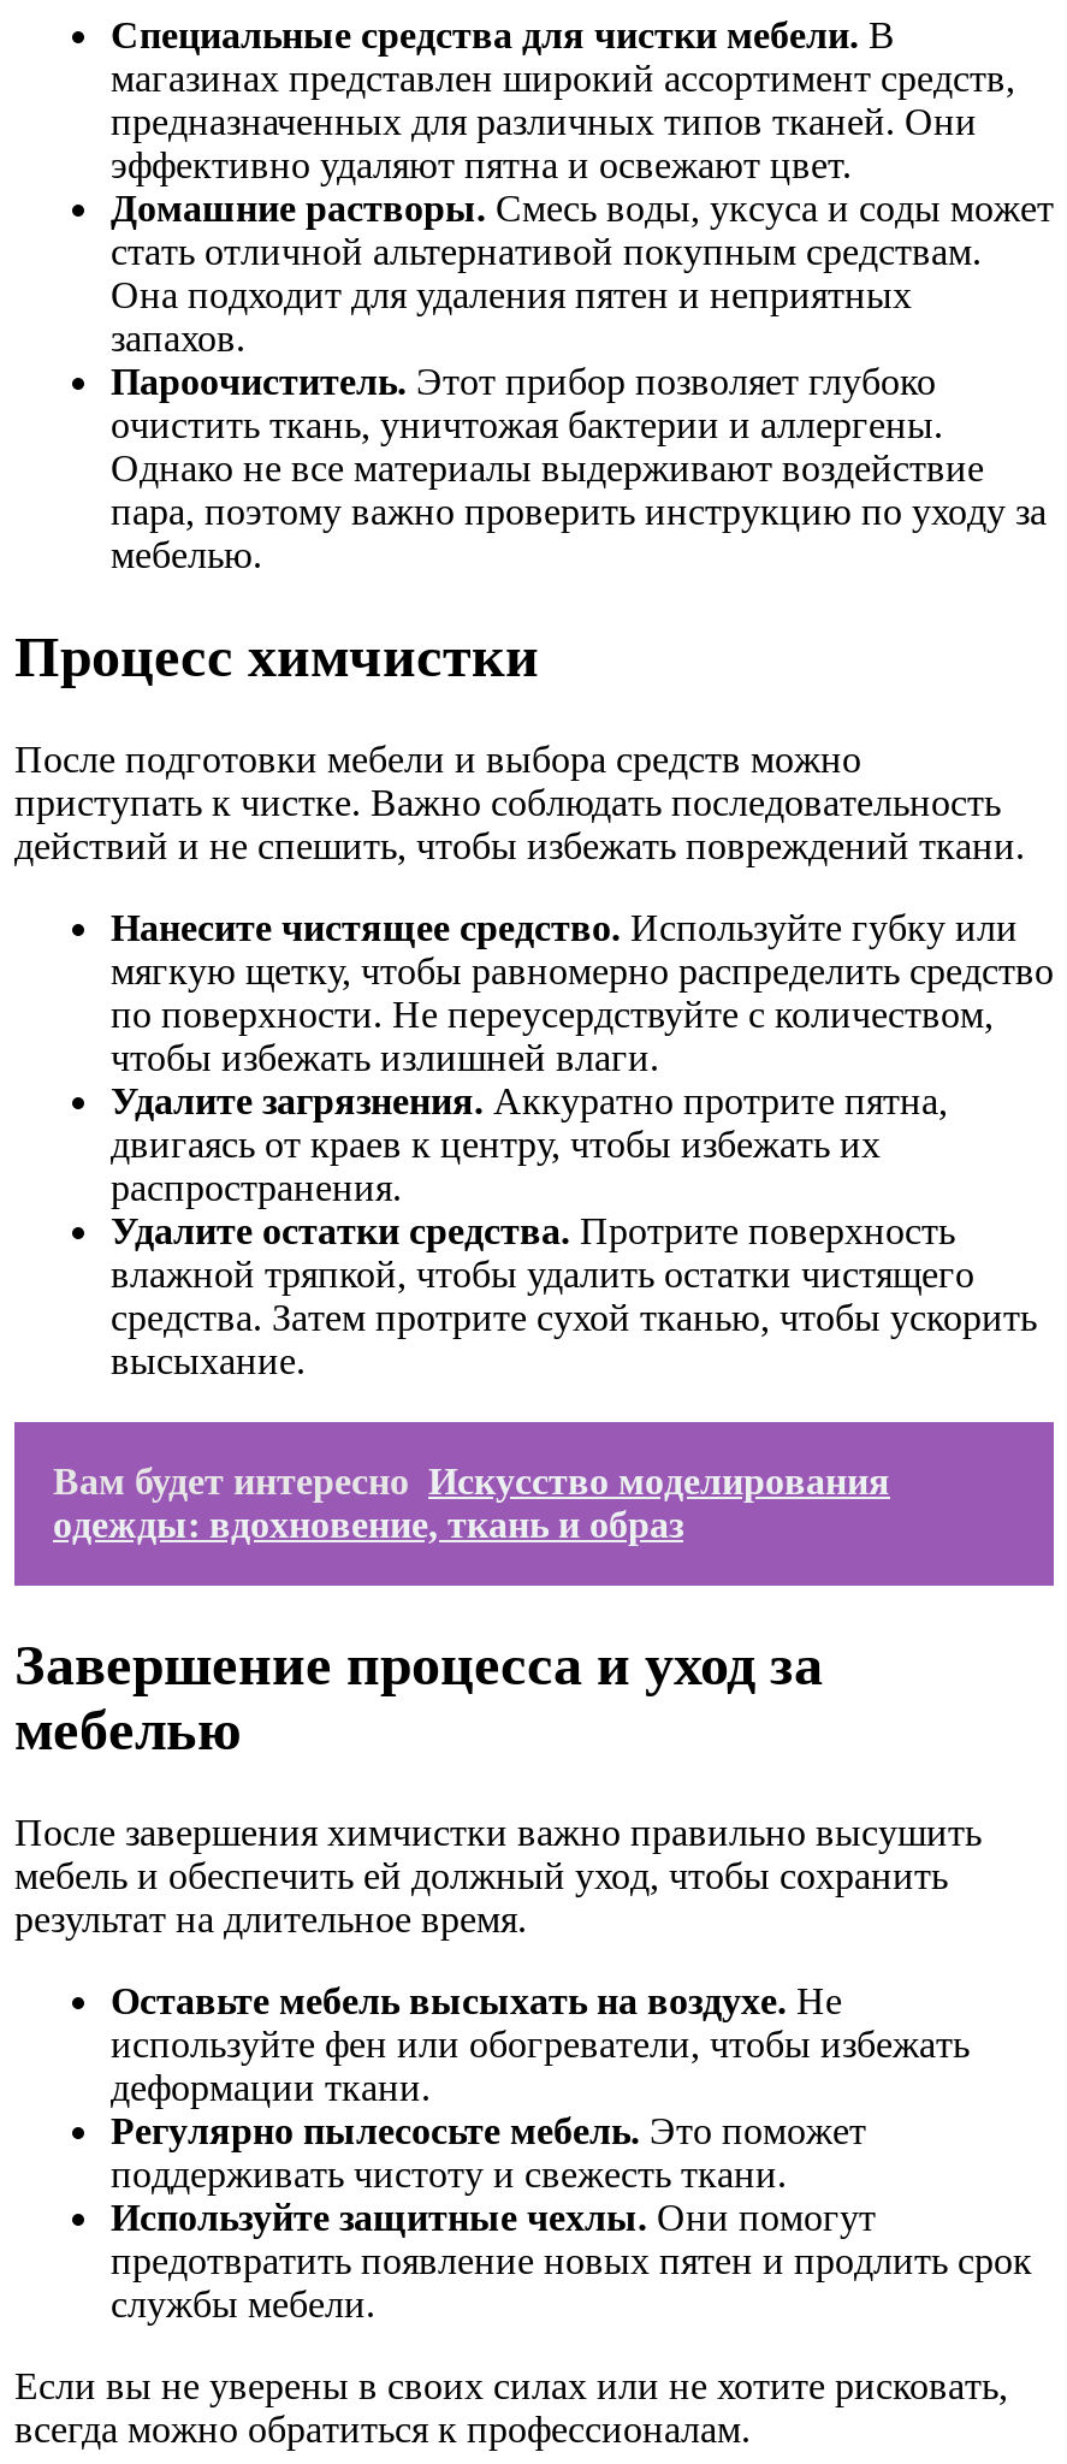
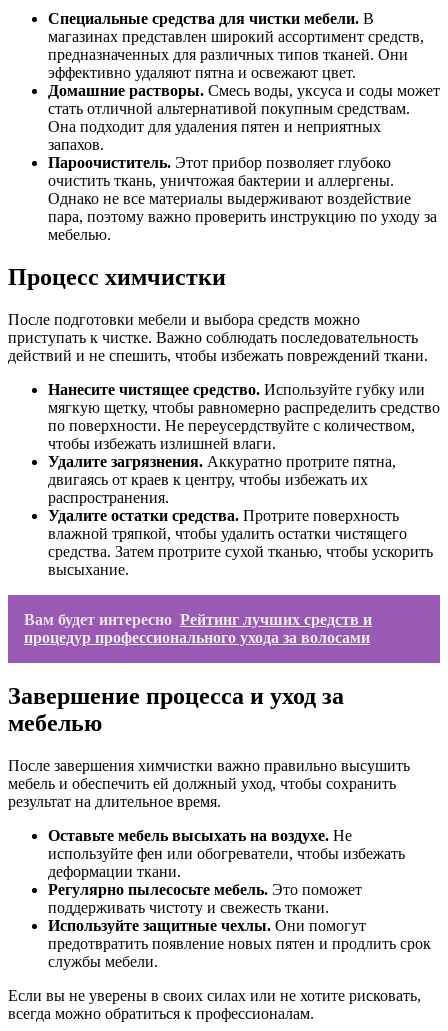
- Вам будет интересно Искусство моделирования
- одежды: вдохновение, ткань и образ
+ Вам будет интересно Рейтинг лучших средств и
+ процедур профессионального ухода за волосами
